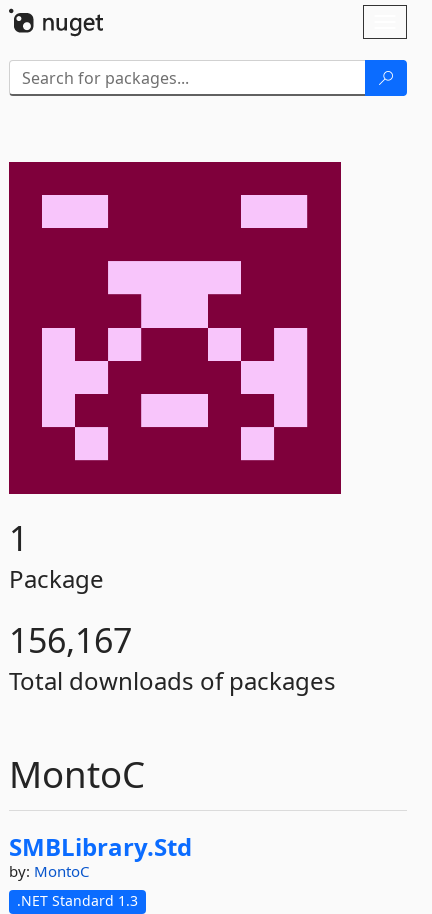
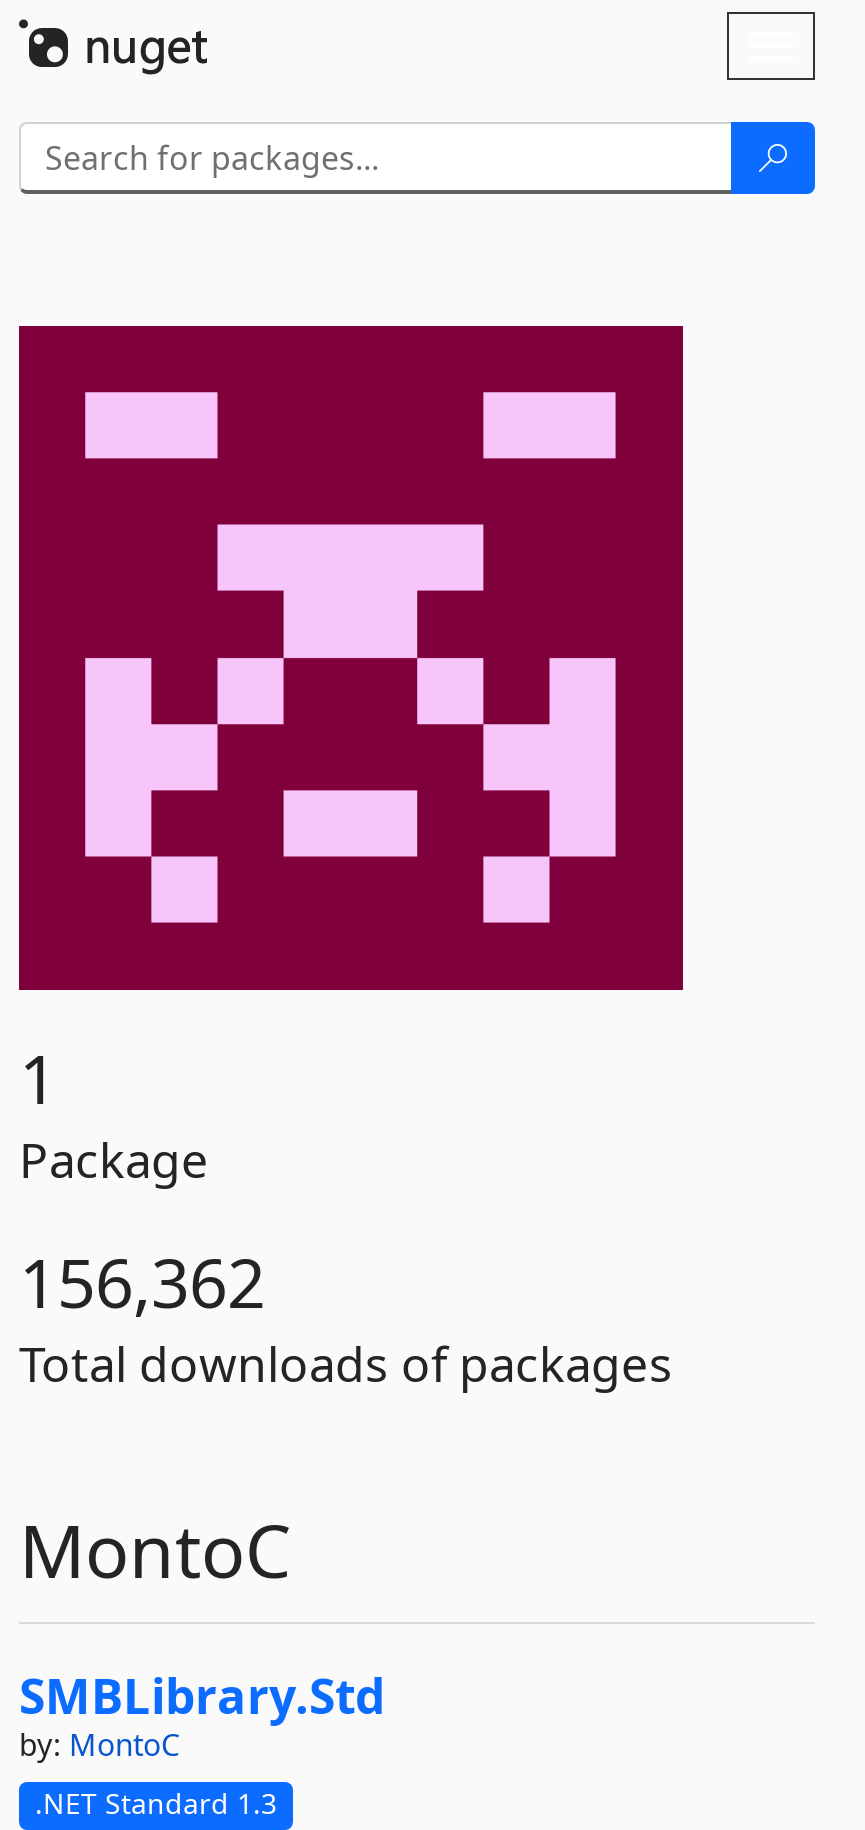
- 156,167
+ 156,362
